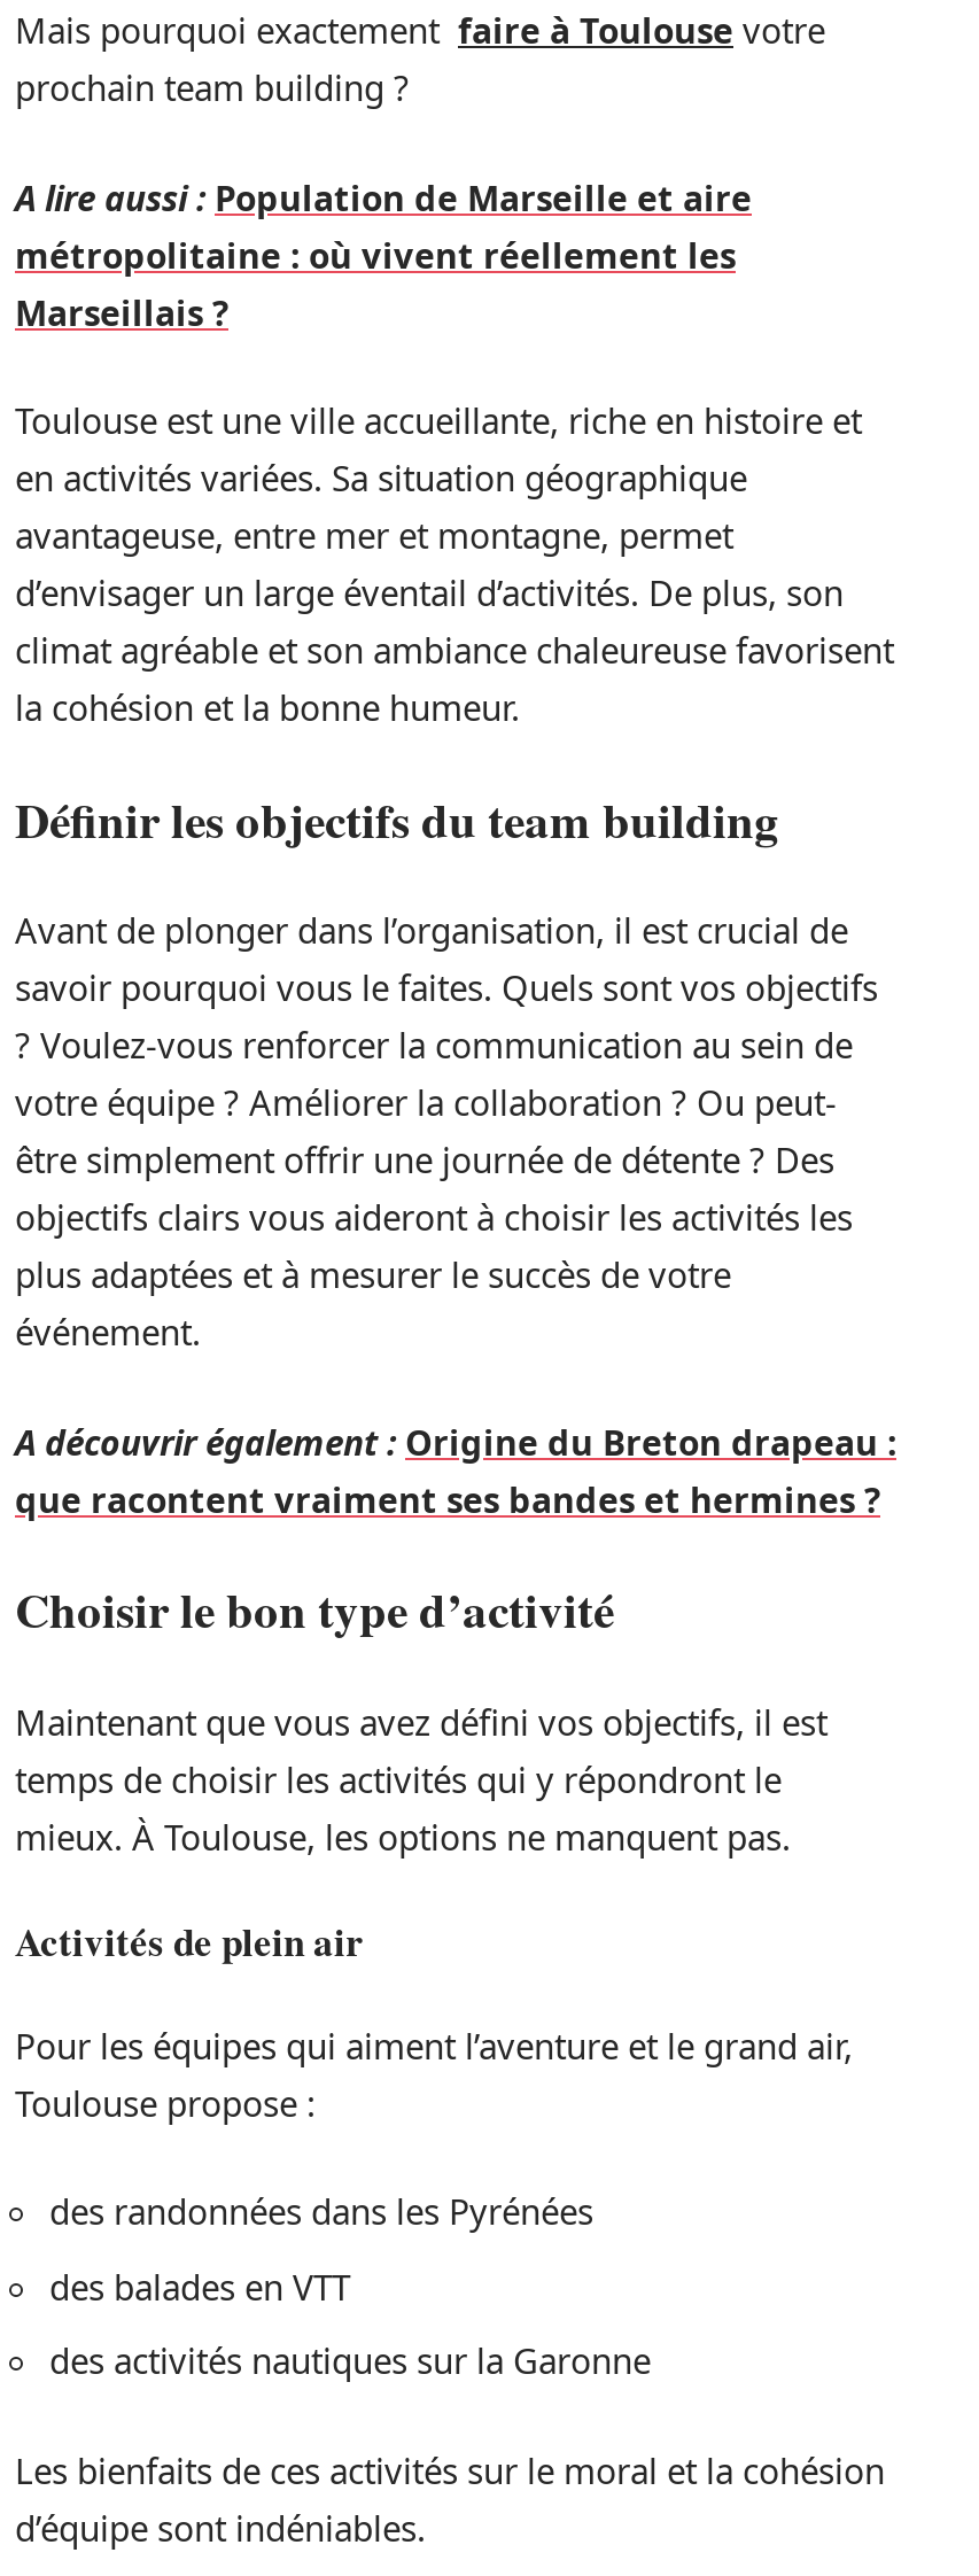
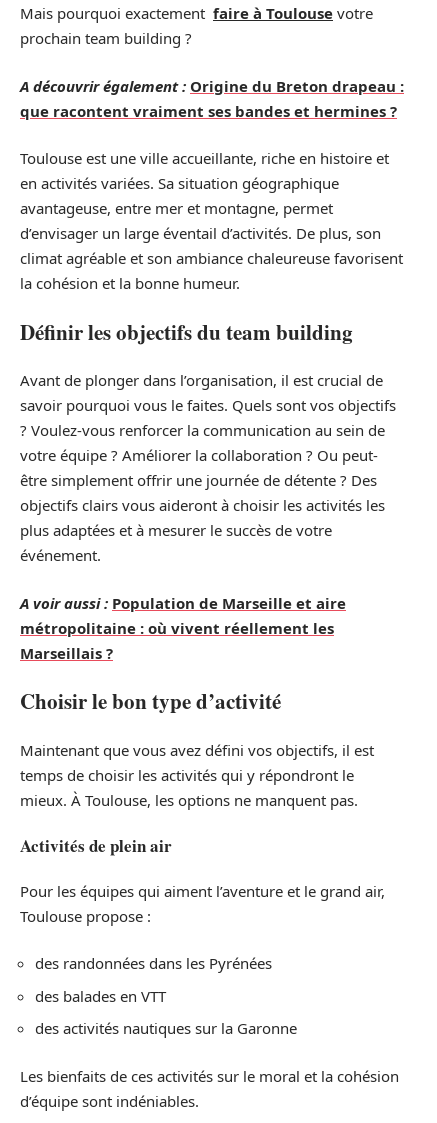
- A lire aussi : Population de Marseille et aire

moved down: métropolitaine : où vivent réellement les | Marseillais ?

moved up: Toulouse est une ville accueillante, riche en histoire et | en activités variées. Sa situation géographique | avantageuse, entre mer et montagne, permet | ... | plus adaptées et à mesurer le succès de votre | événement.

+ A voir aussi : Population de Marseille et aire

moved up: A découvrir également : Origine du Breton drapeau : | que racontent vraiment ses bandes et hermines ?
